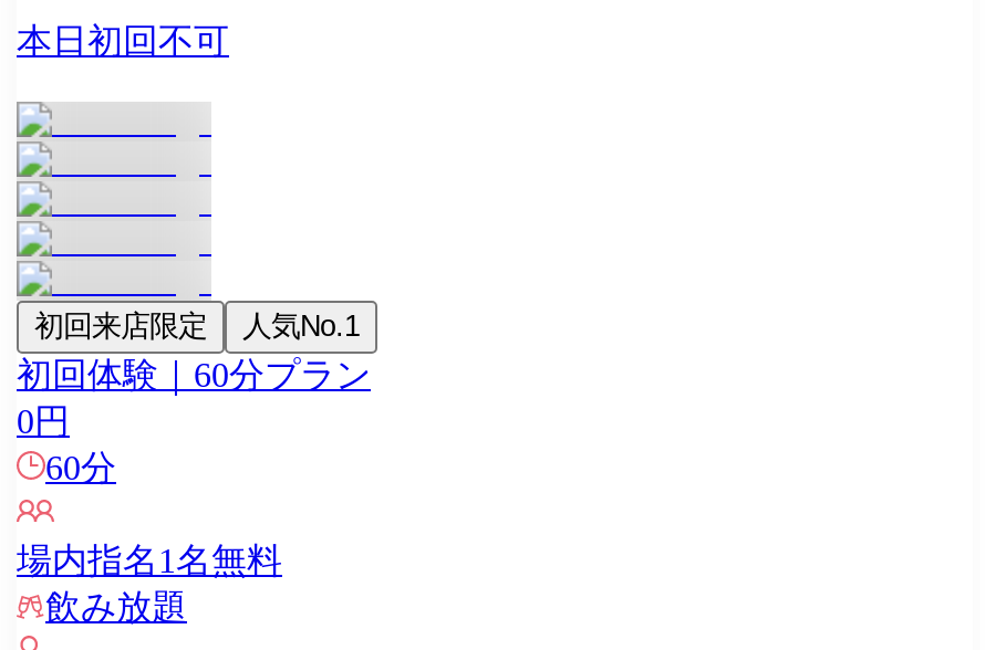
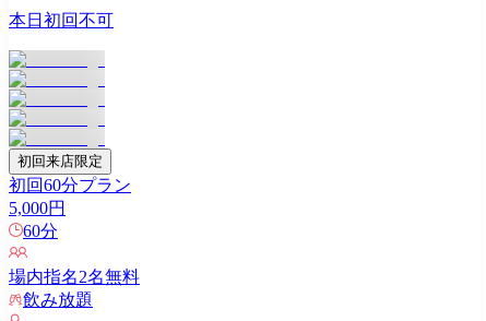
- 人気No.1
- 初回体験｜60分プラン
- 0円
+ 初回60分プラン
+ 5,000円

- 場内指名1名無料
+ 場内指名2名無料
